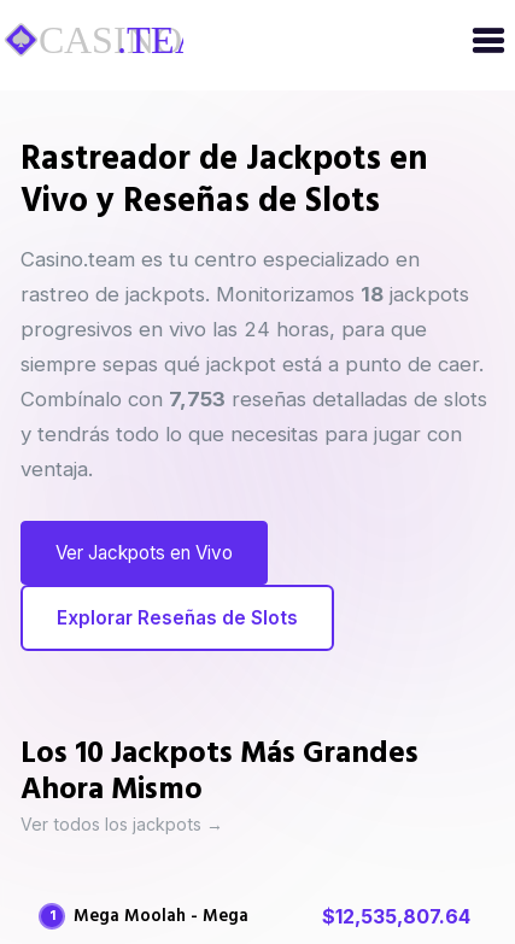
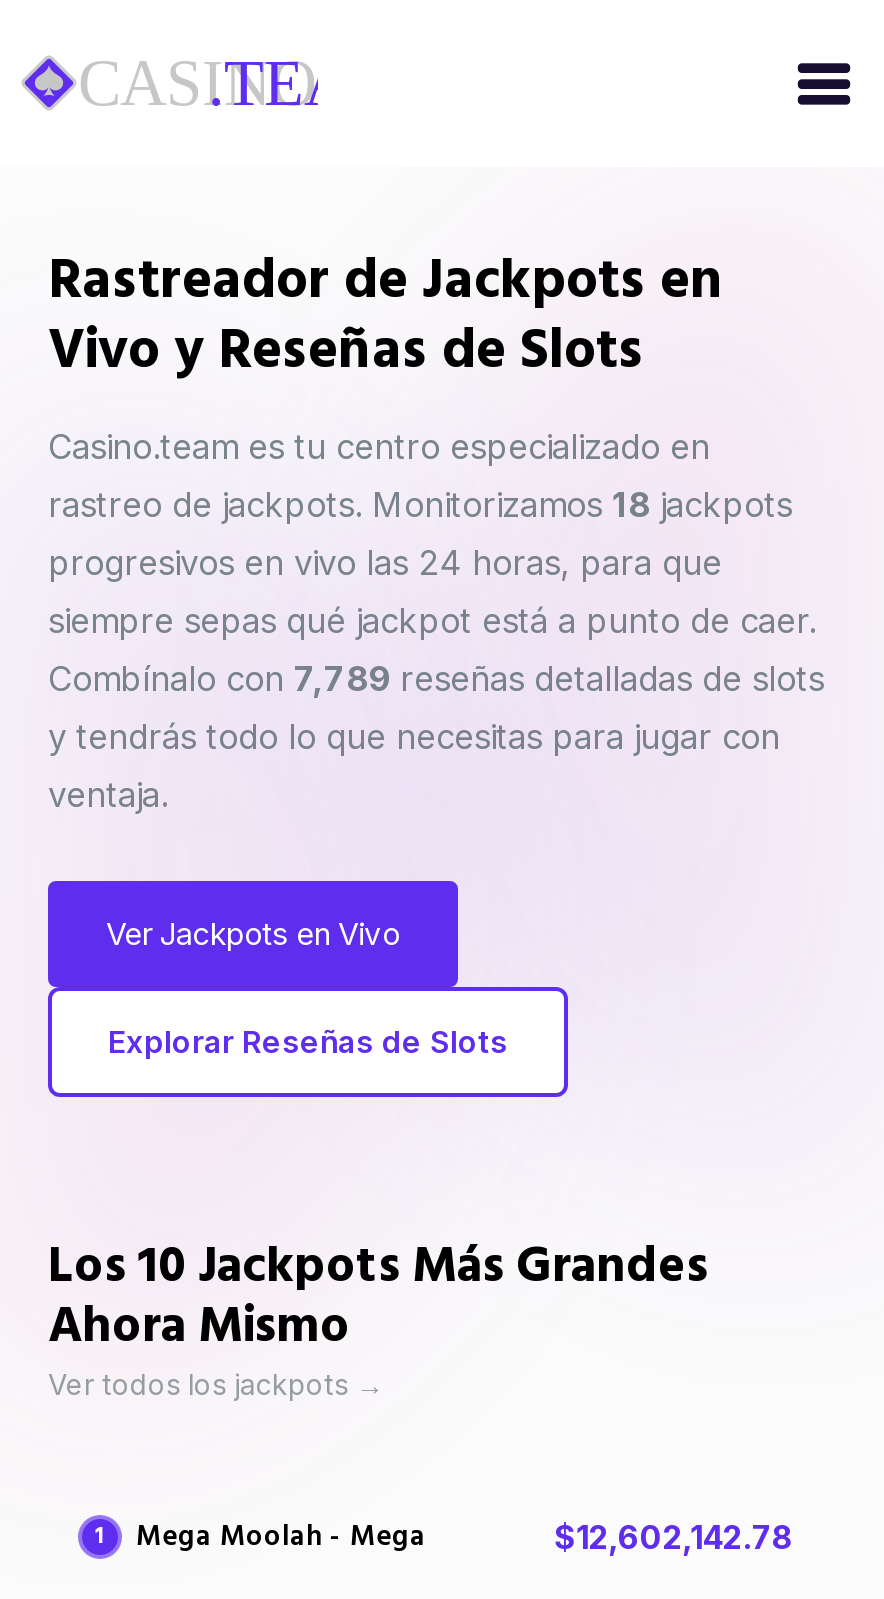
- Combínalo con 7,753 reseñas detalladas de slots
+ Combínalo con 7,789 reseñas detalladas de slots

- $12,535,807.64
+ $12,602,142.78
